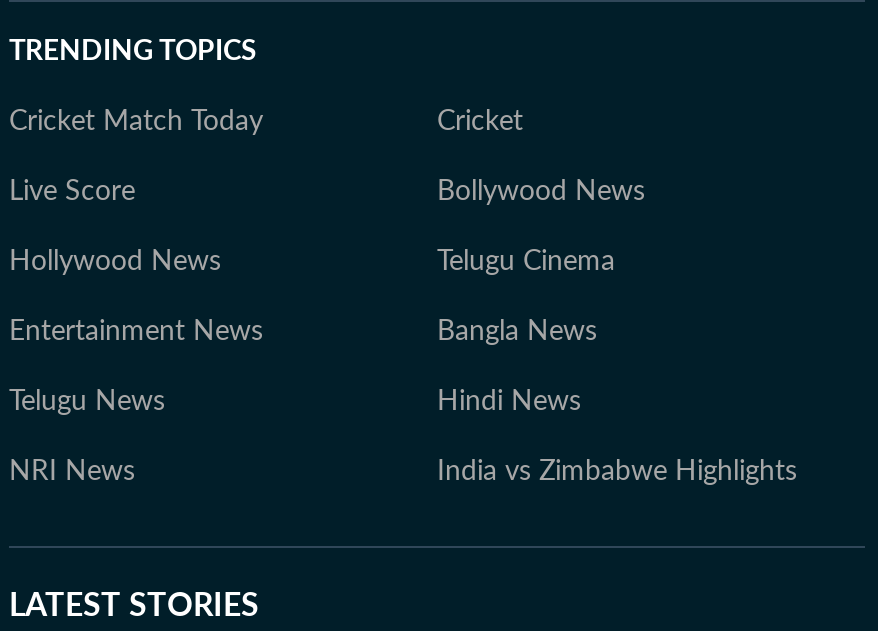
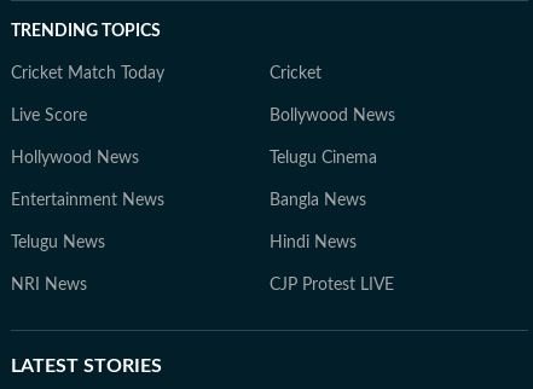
- India vs Zimbabwe Highlights
+ CJP Protest LIVE
